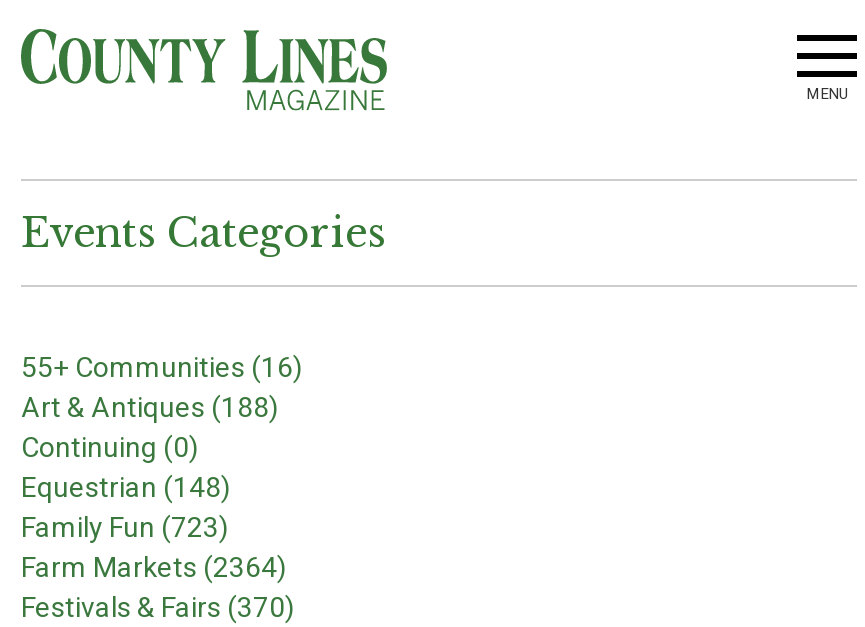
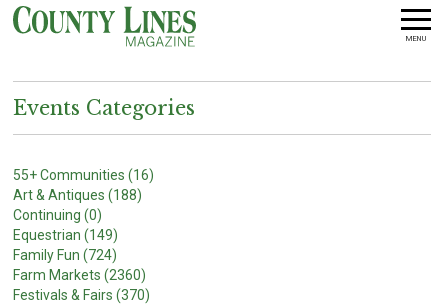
- Equestrian (148)
+ Equestrian (149)

- Family Fun (723)
+ Family Fun (724)

- Farm Markets (2364)
+ Farm Markets (2360)
